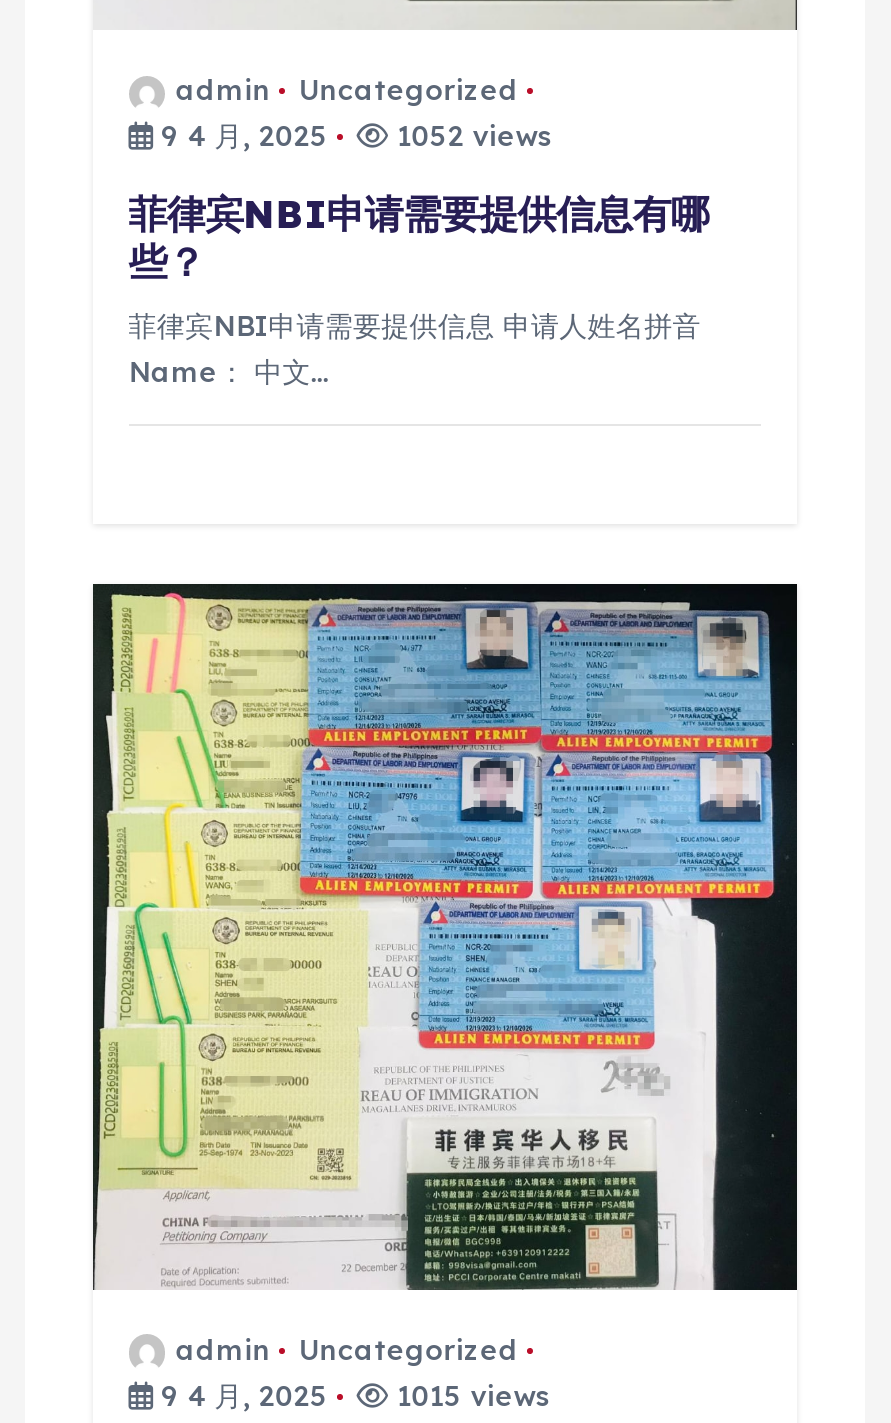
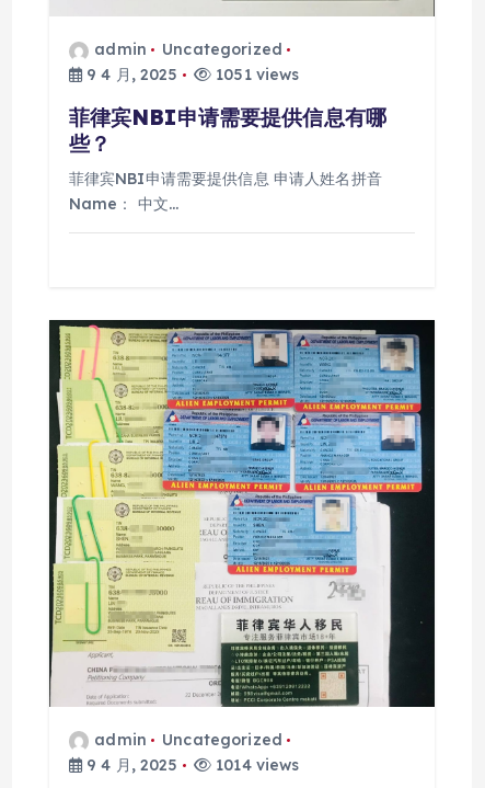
- 9 4 月, 2025 1052 views
+ 9 4 月, 2025 1051 views

- 9 4 月, 2025 1015 views
+ 9 4 月, 2025 1014 views
